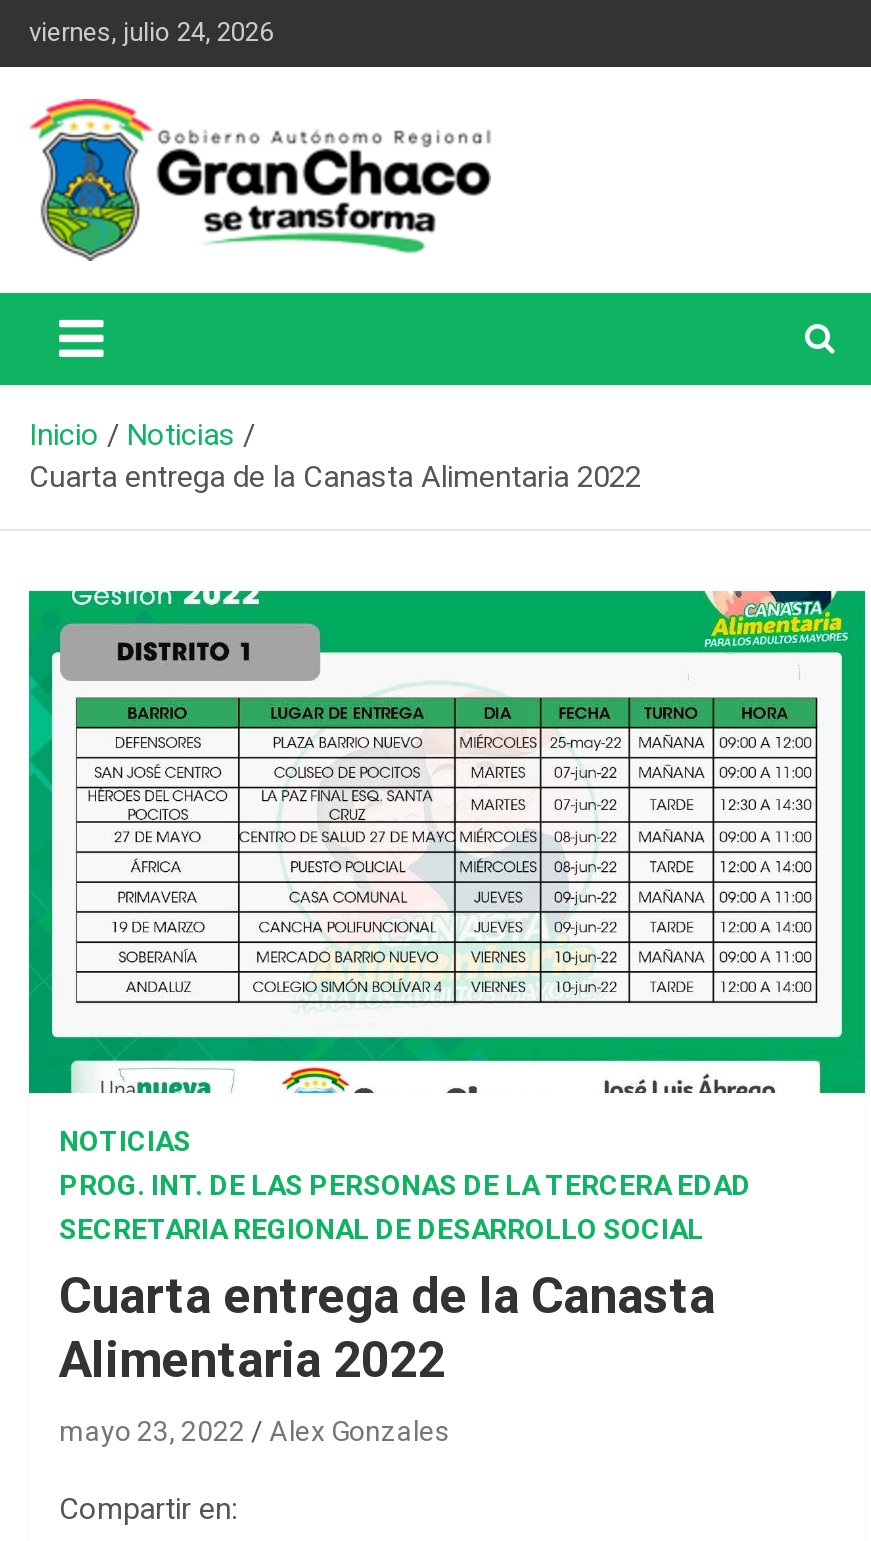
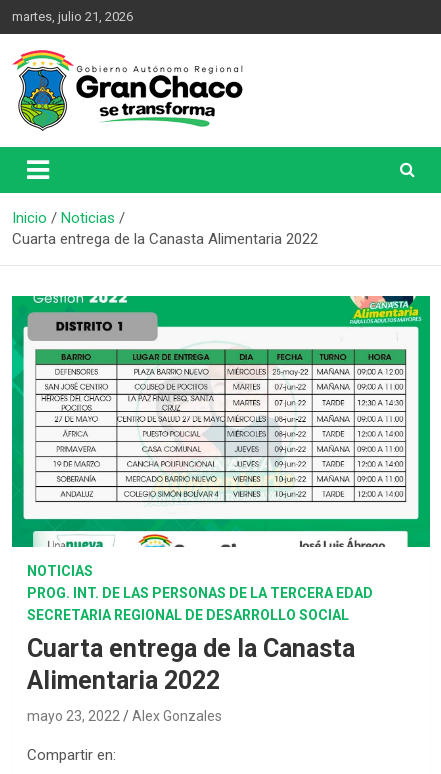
- viernes, julio 24, 2026
+ martes, julio 21, 2026
